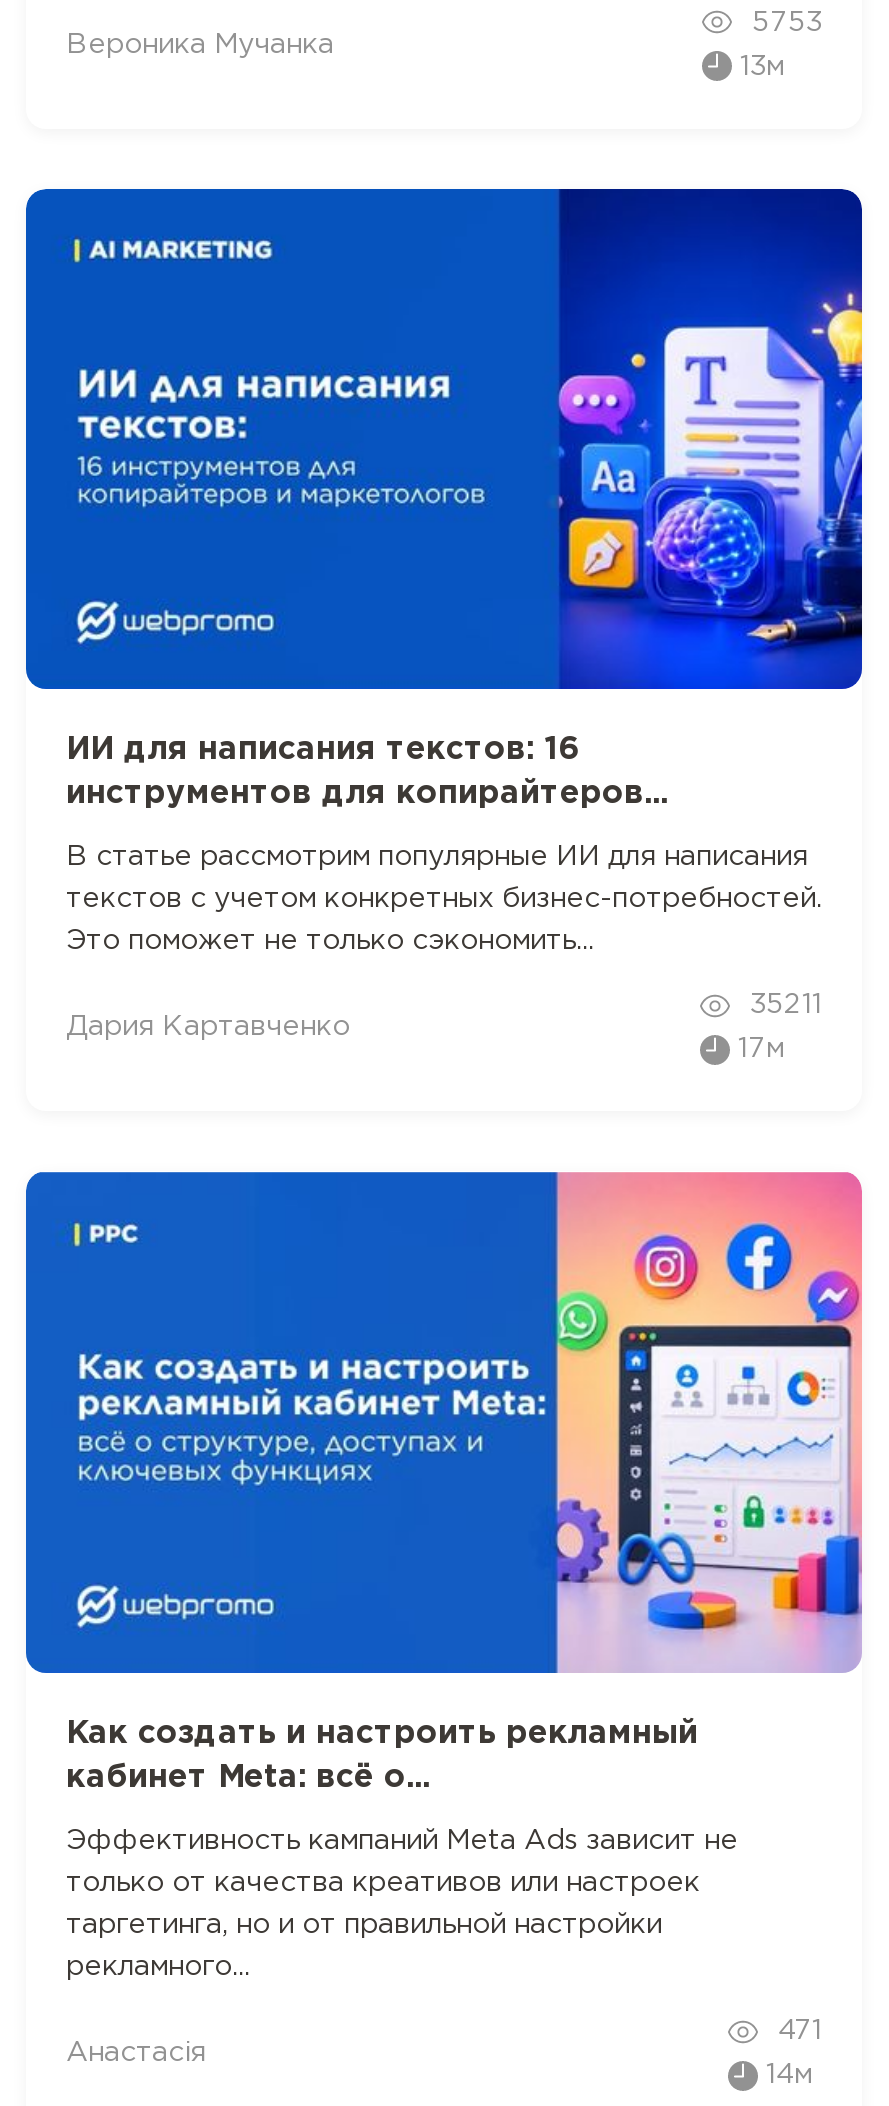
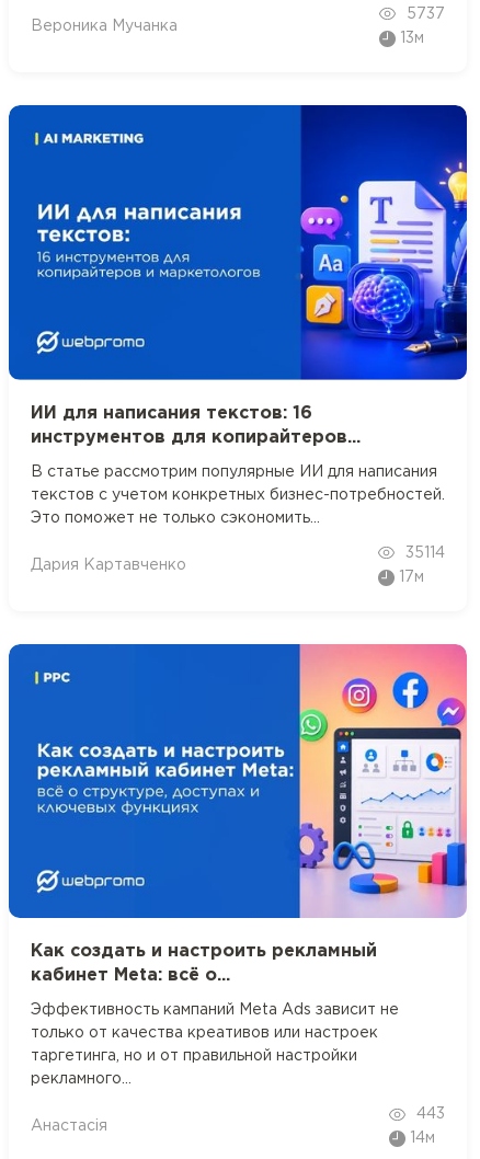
- 5753
+ 5737

- 35211
+ 35114

- 471
+ 443
